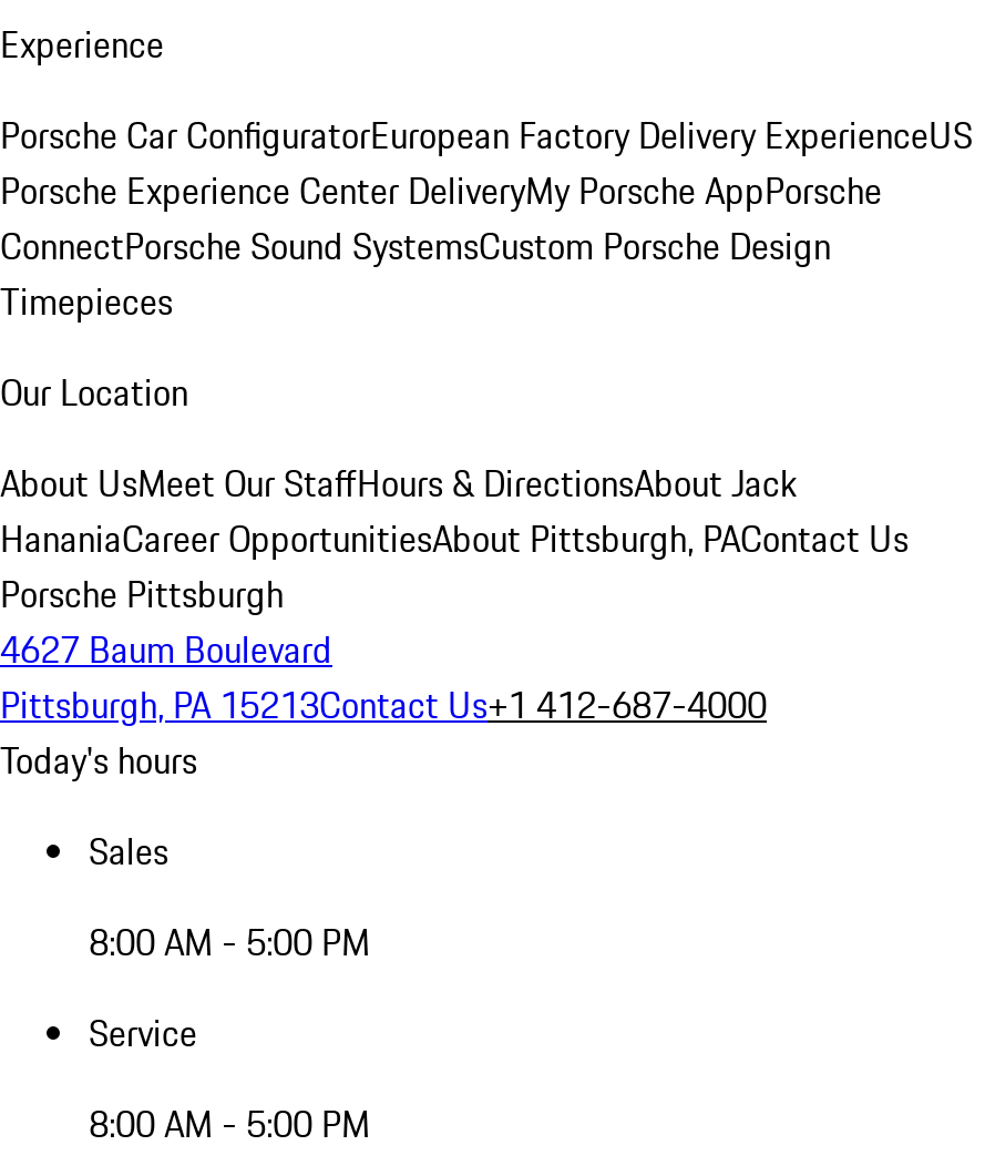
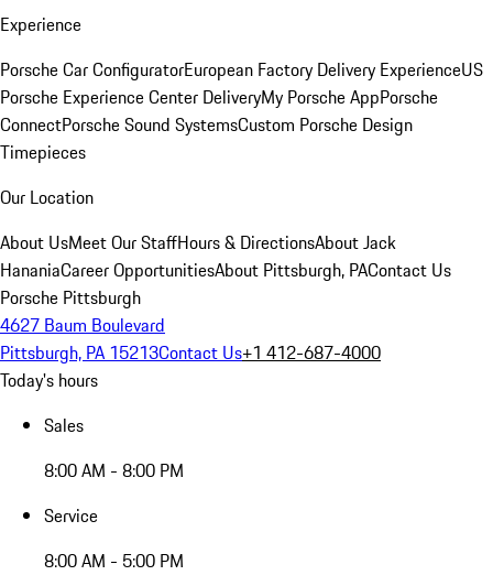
- 8:00 AM - 5:00 PM
+ 8:00 AM - 8:00 PM
